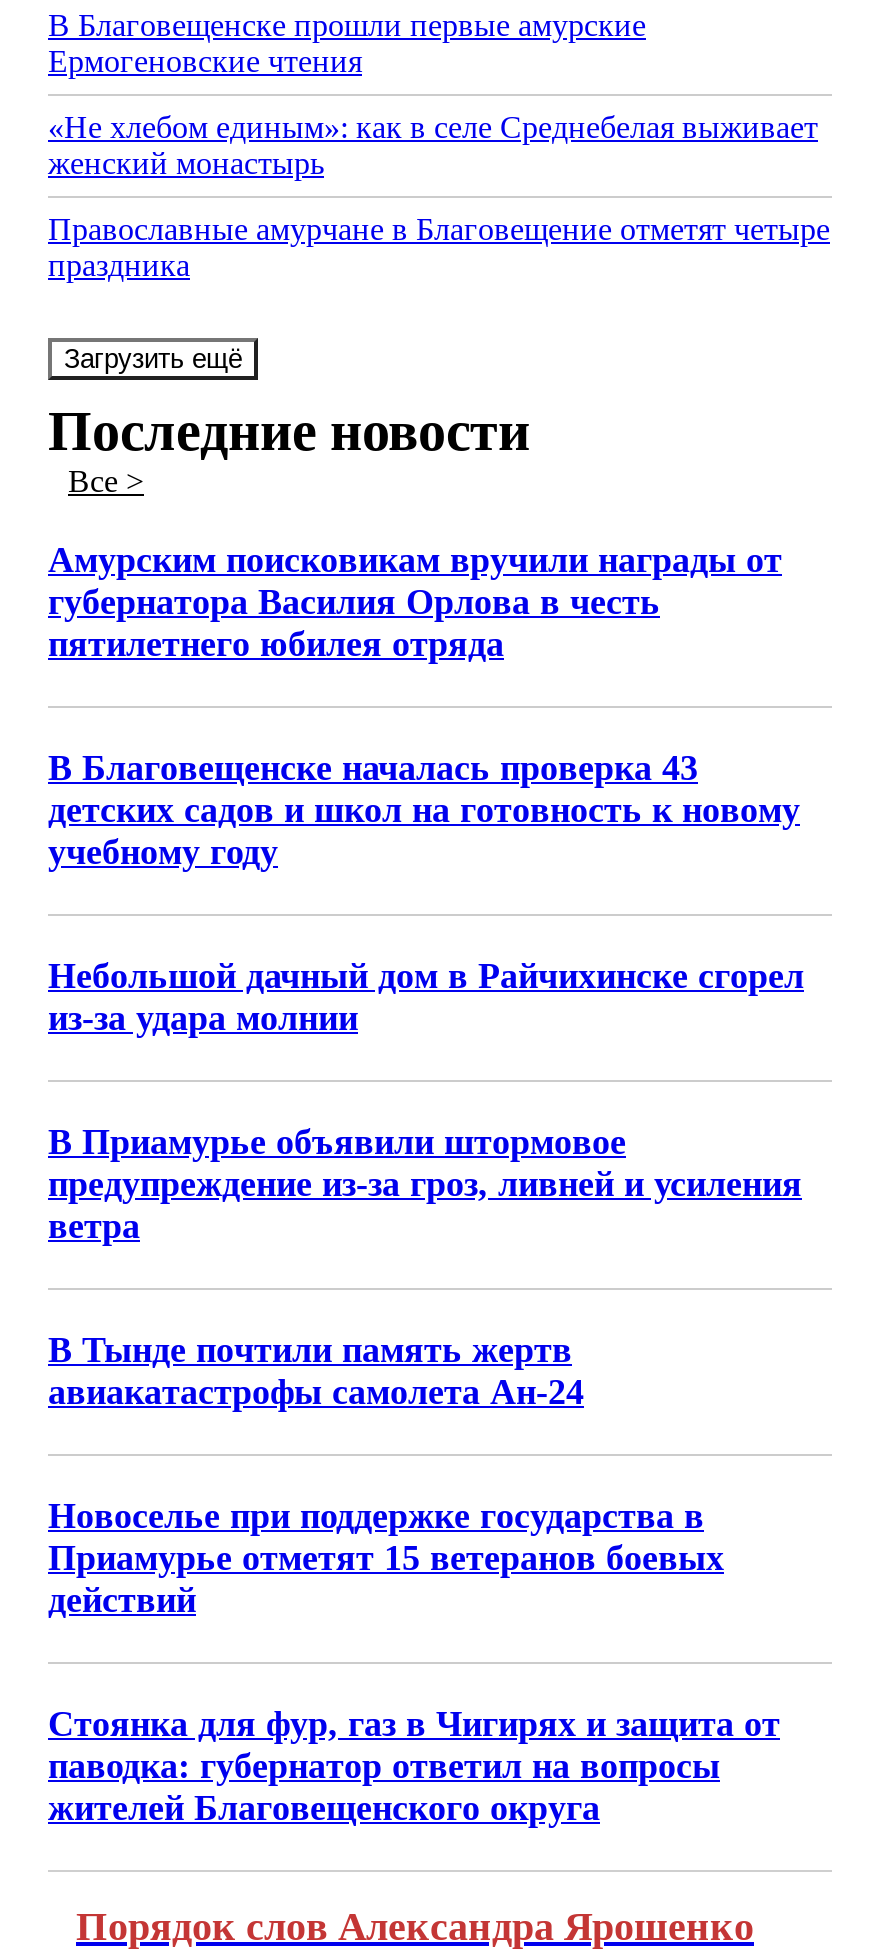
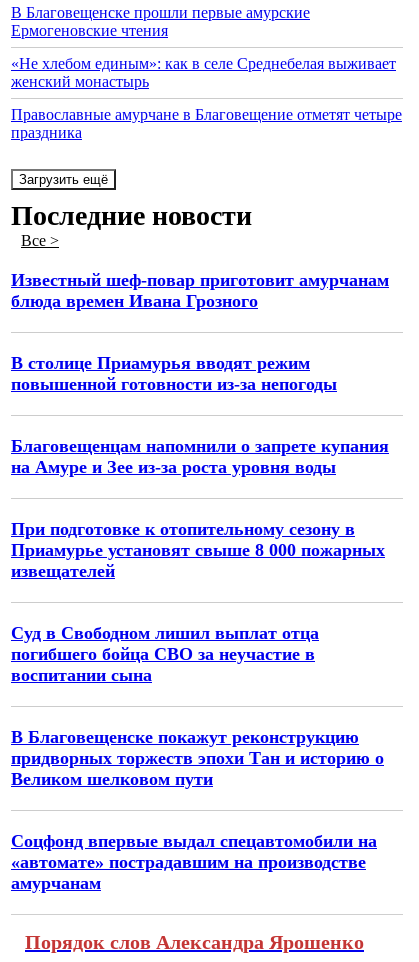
- Амурским поисковикам вручили награды от
- губернатора Василия Орлова в честь
- пятилетнего юбилея отряда
+ Известный шеф-повар приготовит амурчанам
+ блюда времен Ивана Грозного

- В Благовещенске началась проверка 43
- детских садов и школ на готовность к новому
- учебному году
+ В столице Приамурья вводят режим
+ повышенной готовности из-за непогоды

- Небольшой дачный дом в Райчихинске сгорел
- из-за удара молнии
+ Благовещенцам напомнили о запрете купания
+ на Амуре и Зее из-за роста уровня воды

- В Приамурье объявили штормовое
- предупреждение из-за гроз, ливней и усиления
- ветра
+ При подготовке к отопительному сезону в
+ Приамурье установят свыше 8 000 пожарных
+ извещателей

- В Тынде почтили память жертв
- авиакатастрофы самолета Ан-24
+ Суд в Свободном лишил выплат отца
+ погибшего бойца СВО за неучастие в
+ воспитании сына

- Новоселье при поддержке государства в
- Приамурье отметят 15 ветеранов боевых
- действий
+ В Благовещенске покажут реконструкцию
+ придворных торжеств эпохи Тан и историю о
+ Великом шелковом пути

- Стоянка для фур, газ в Чигирях и защита от
- паводка: губернатор ответил на вопросы
- жителей Благовещенского округа
+ Соцфонд впервые выдал спецавтомобили на
+ «автомате» пострадавшим на производстве
+ амурчанам
